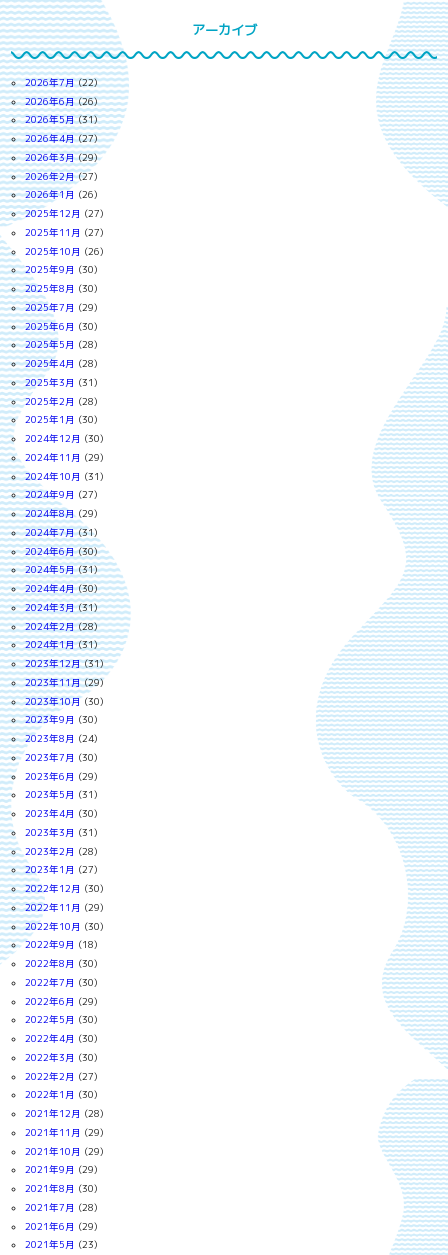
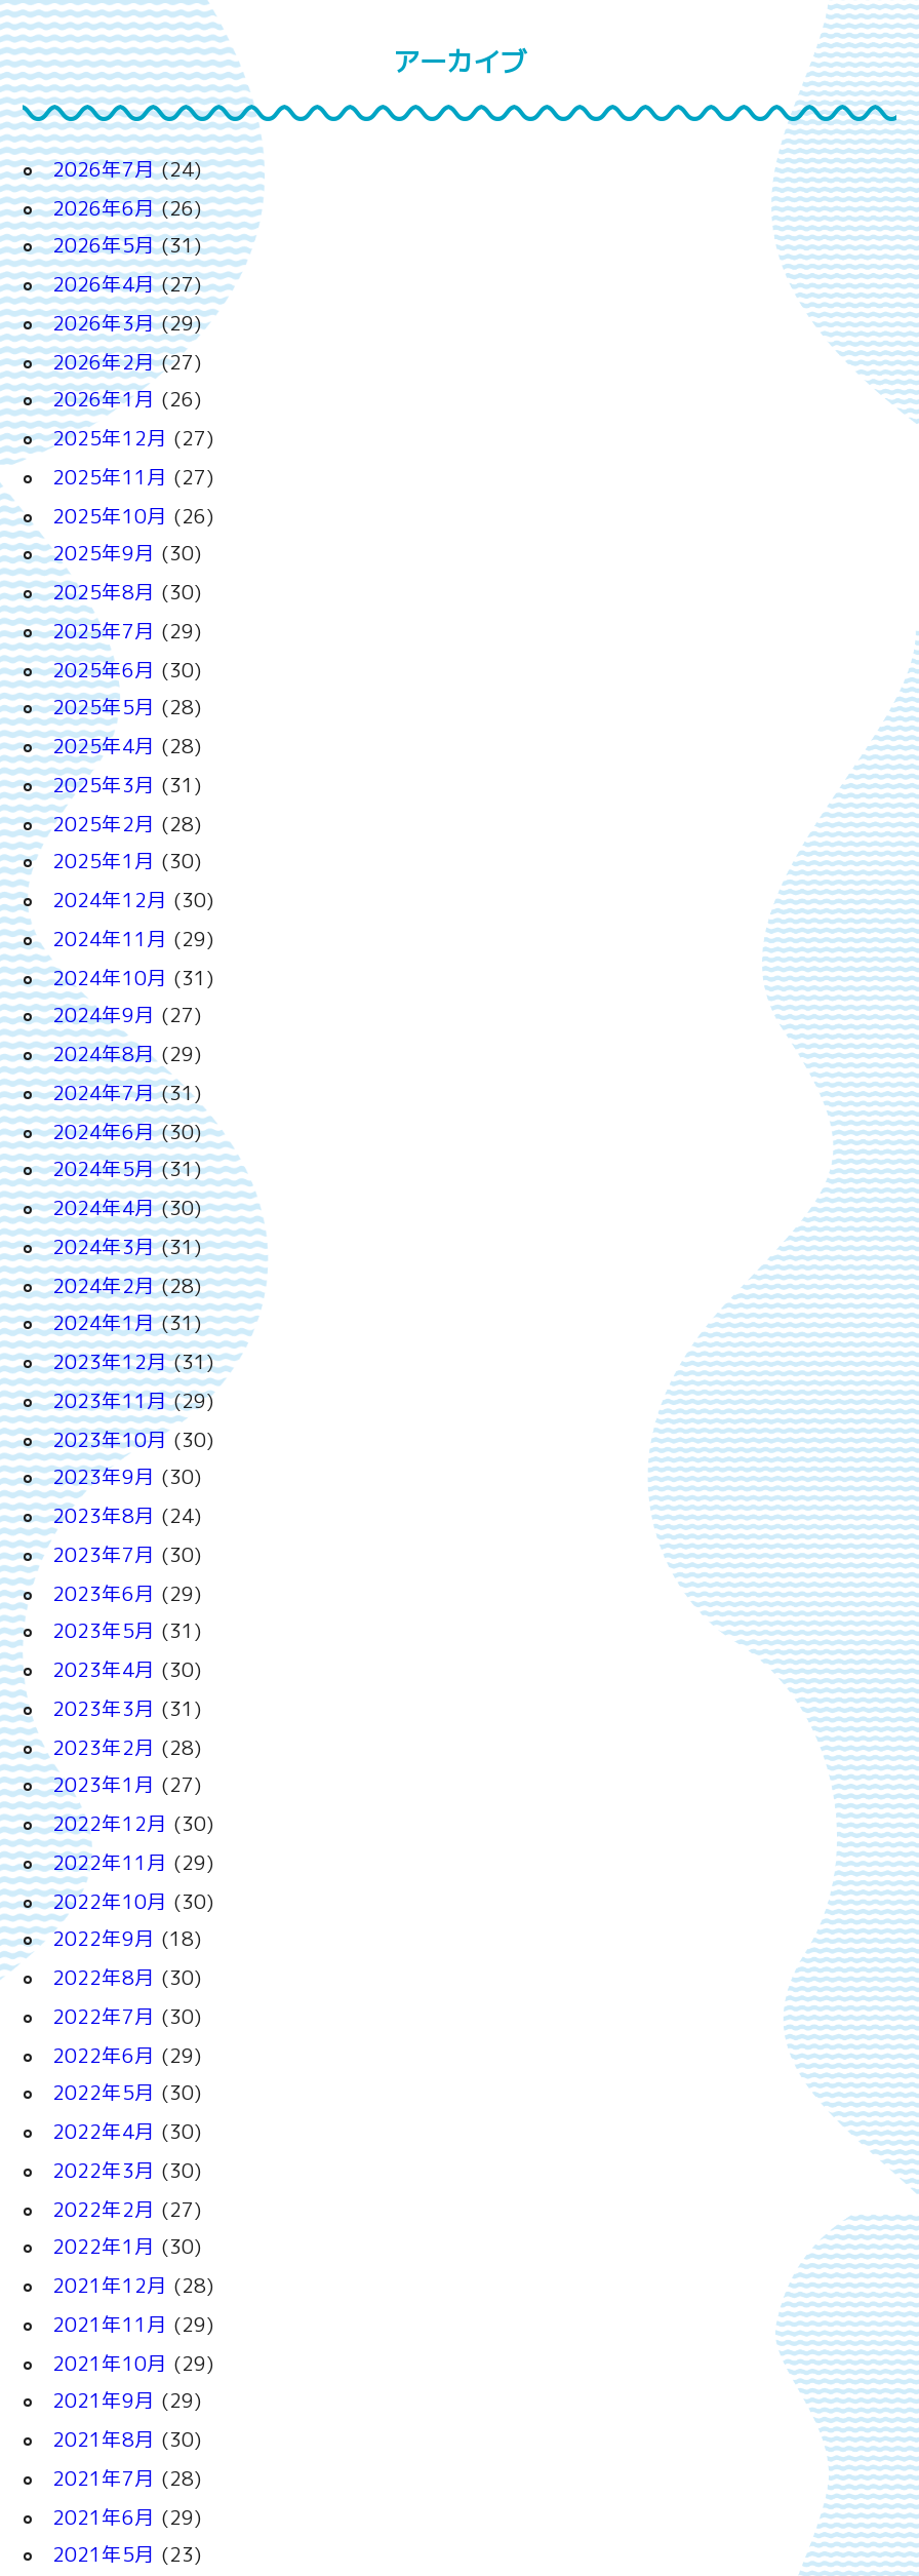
- 2026年7月(22)
+ 2026年7月(24)
